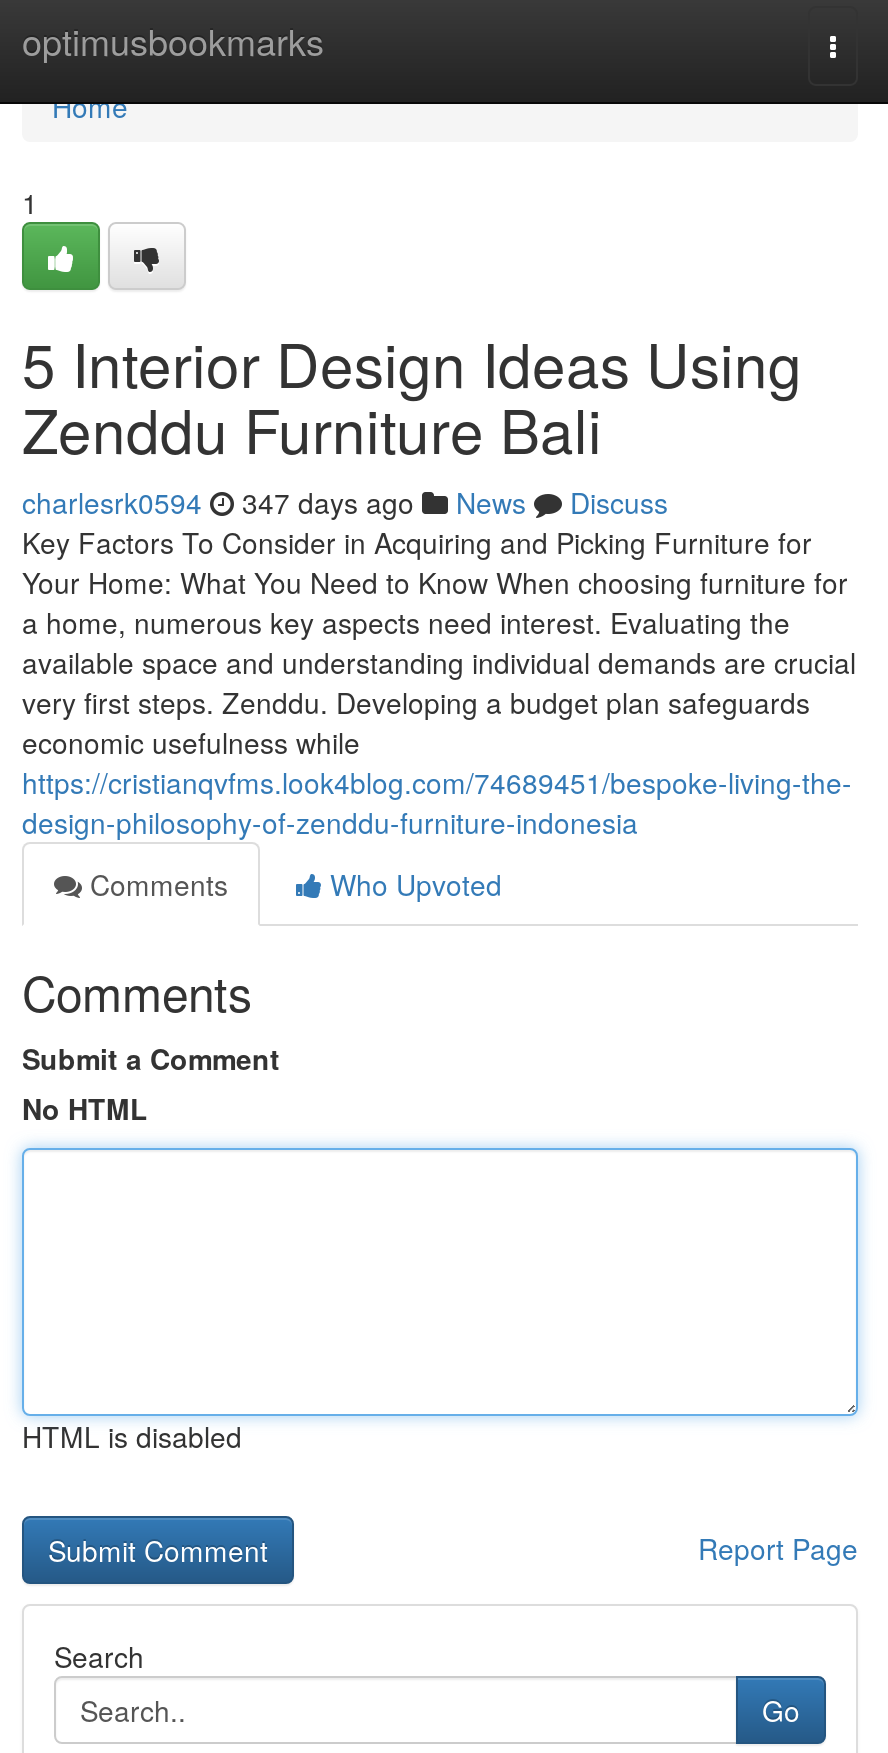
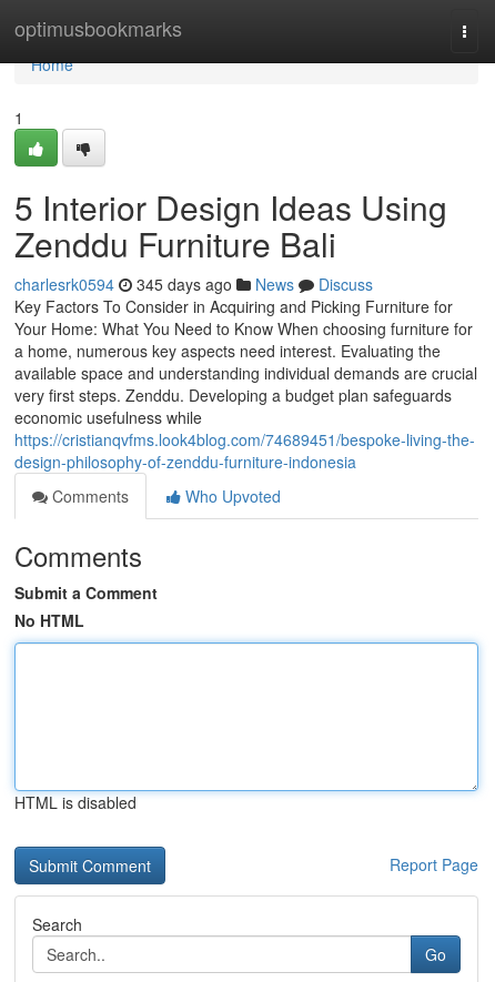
- charlesrk0594 347 days ago News Discuss
+ charlesrk0594 345 days ago News Discuss
